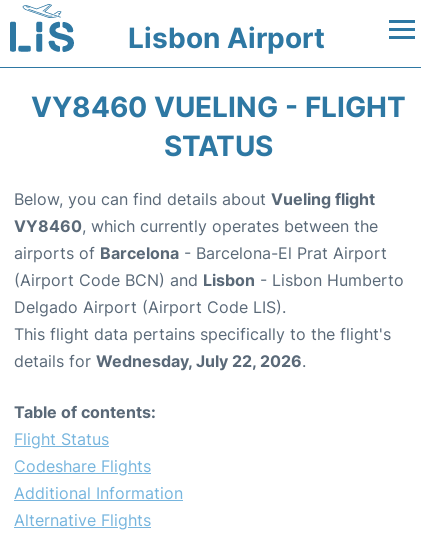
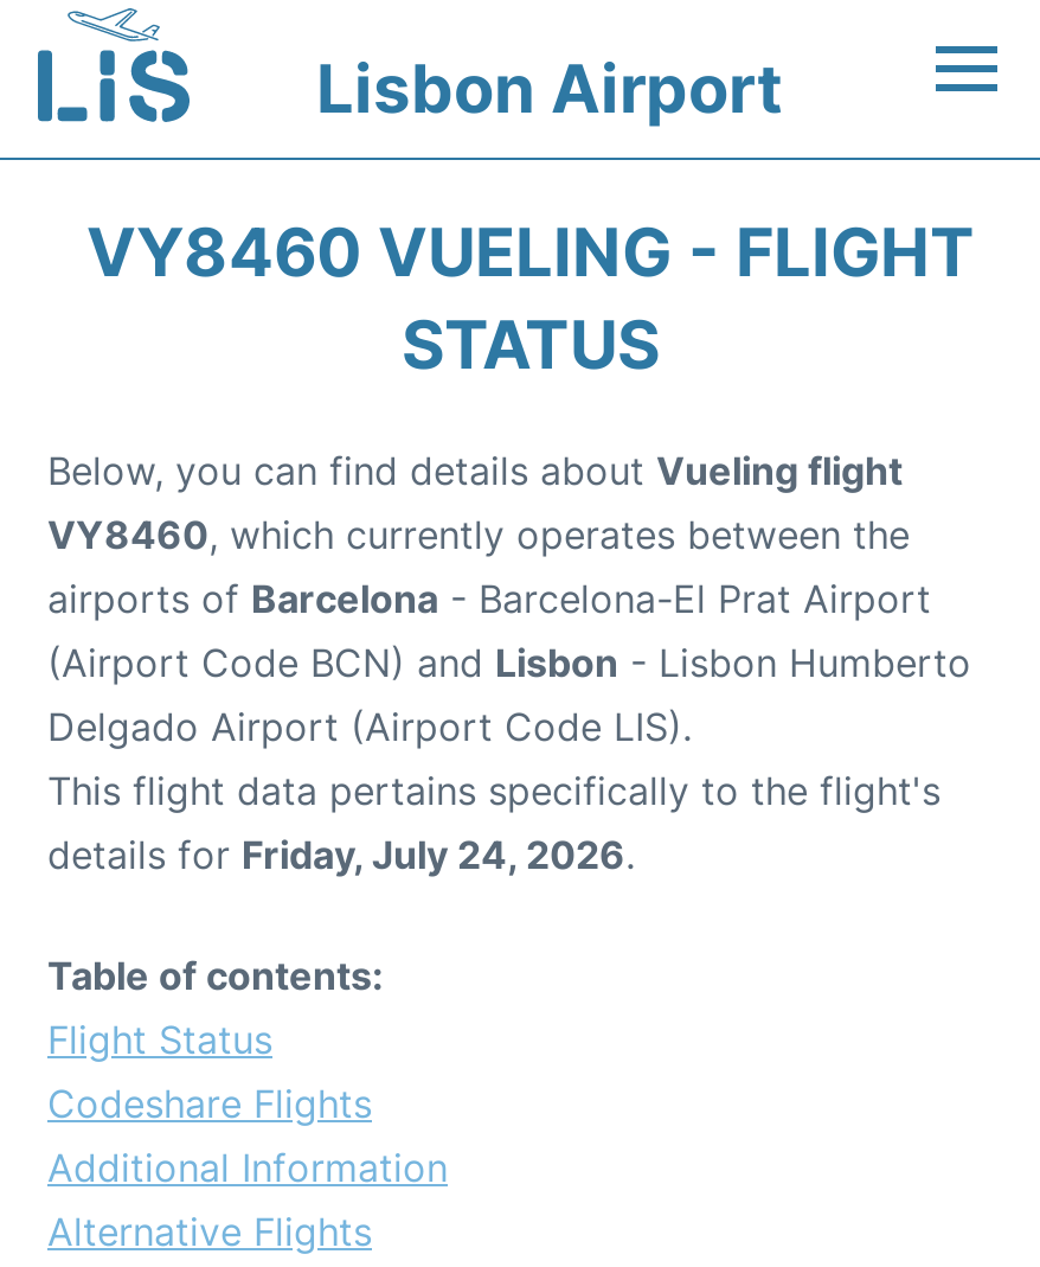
- details for Wednesday, July 22, 2026.
+ details for Friday, July 24, 2026.
